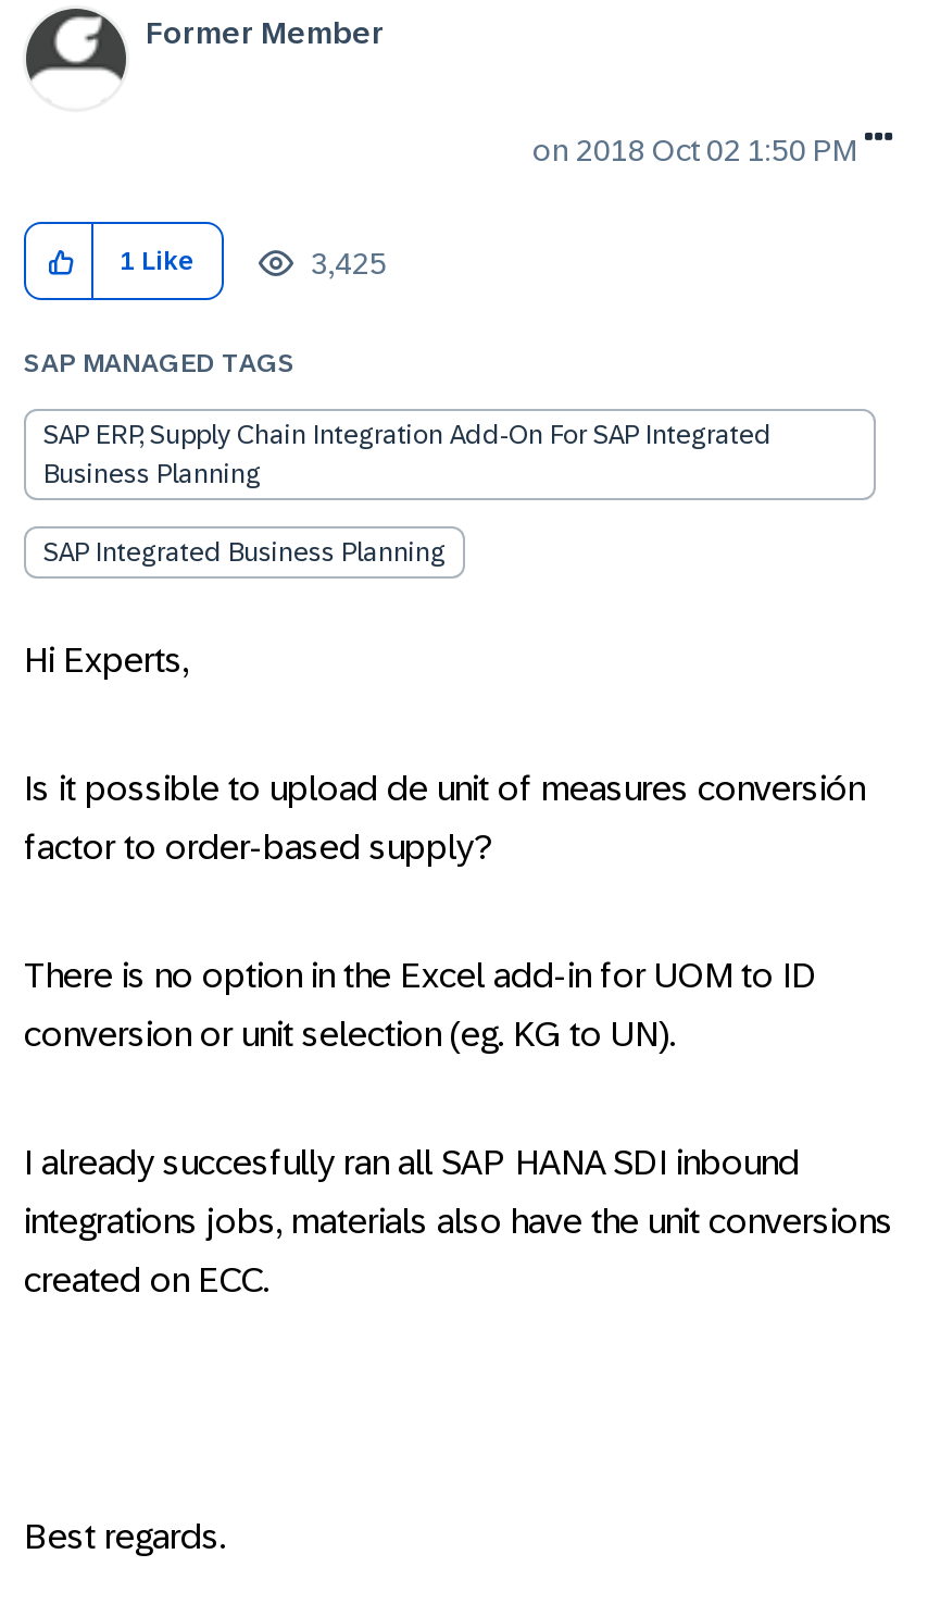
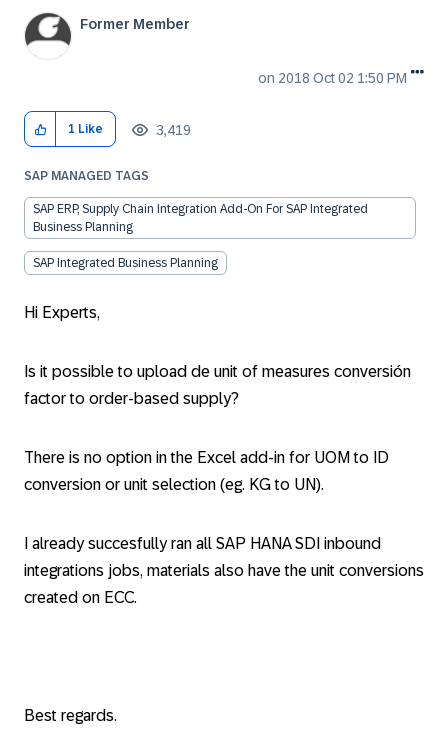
- 3,425
+ 3,419
